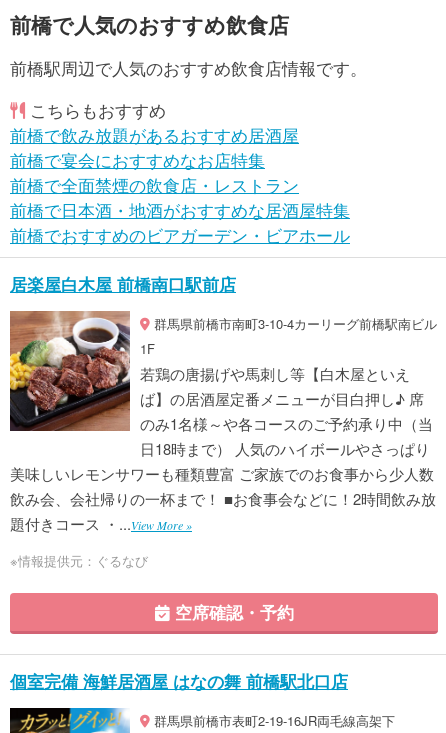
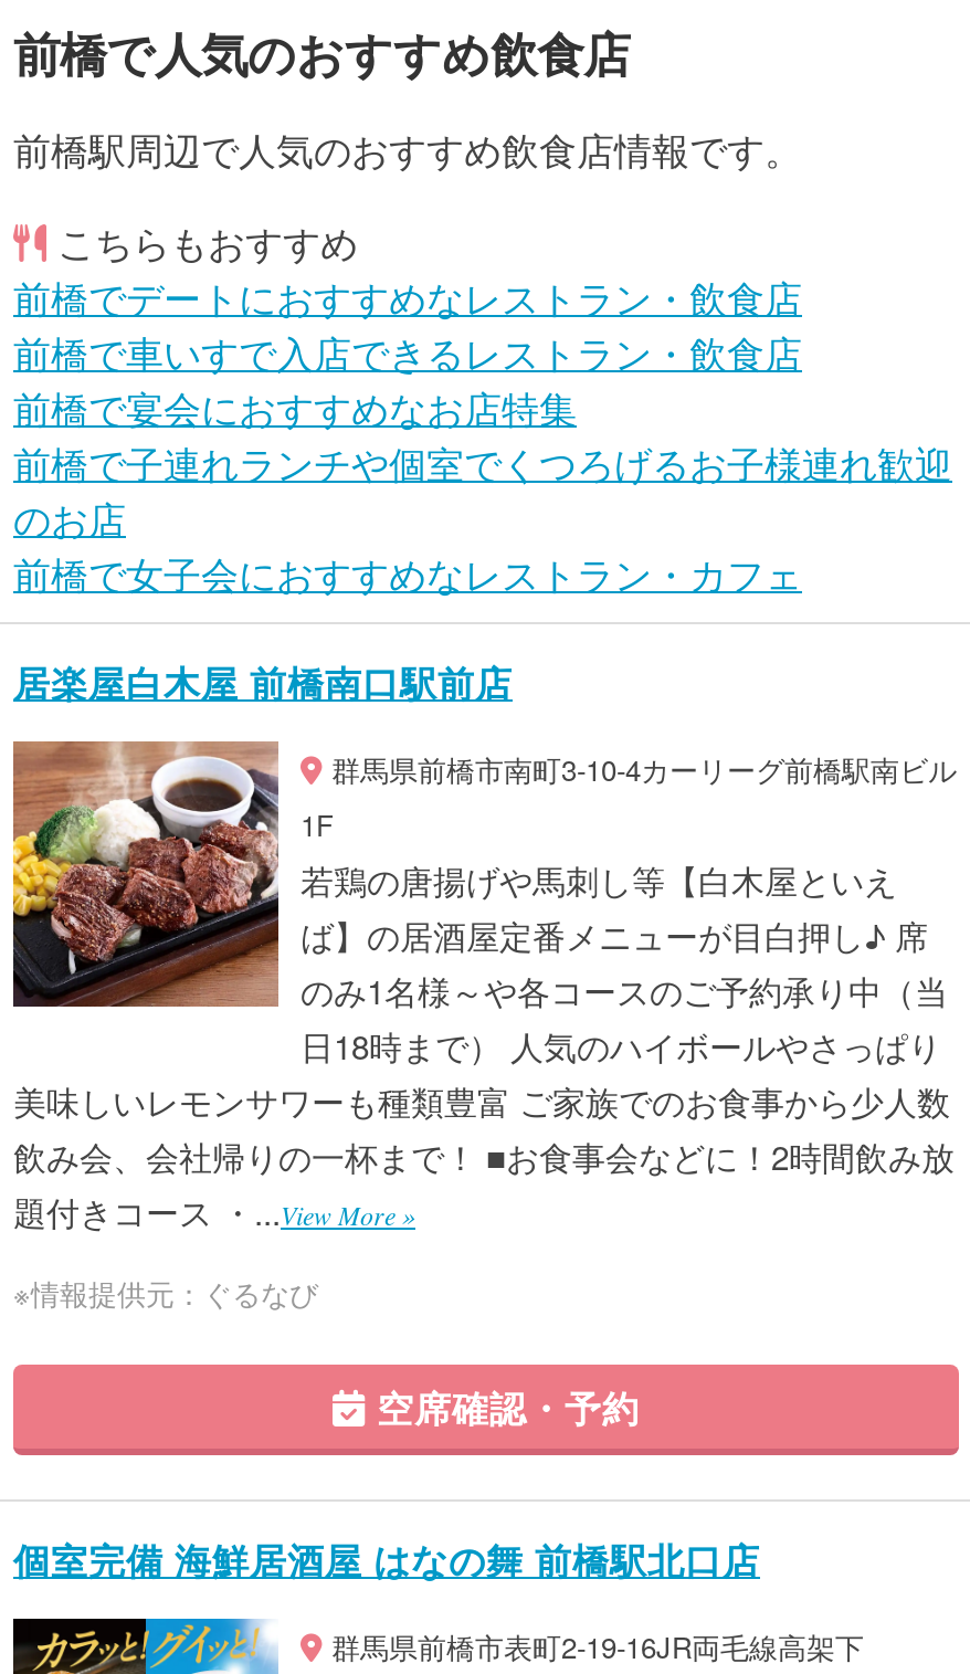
- 前橋で飲み放題があるおすすめ居酒屋
+ 前橋でデートにおすすめなレストラン・飲食店
+ 前橋で車いすで入店できるレストラン・飲食店

- 前橋で全面禁煙の飲食店・レストラン
- 前橋で日本酒・地酒がおすすめな居酒屋特集
- 前橋でおすすめのビアガーデン・ビアホール
+ 前橋で子連れランチや個室でくつろげるお子様連れ歓迎
+ のお店
+ 前橋で女子会におすすめなレストラン・カフェ
